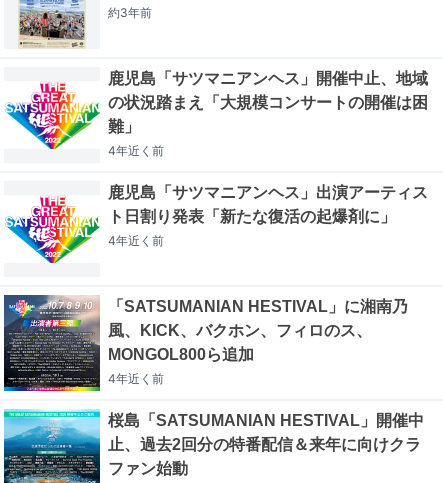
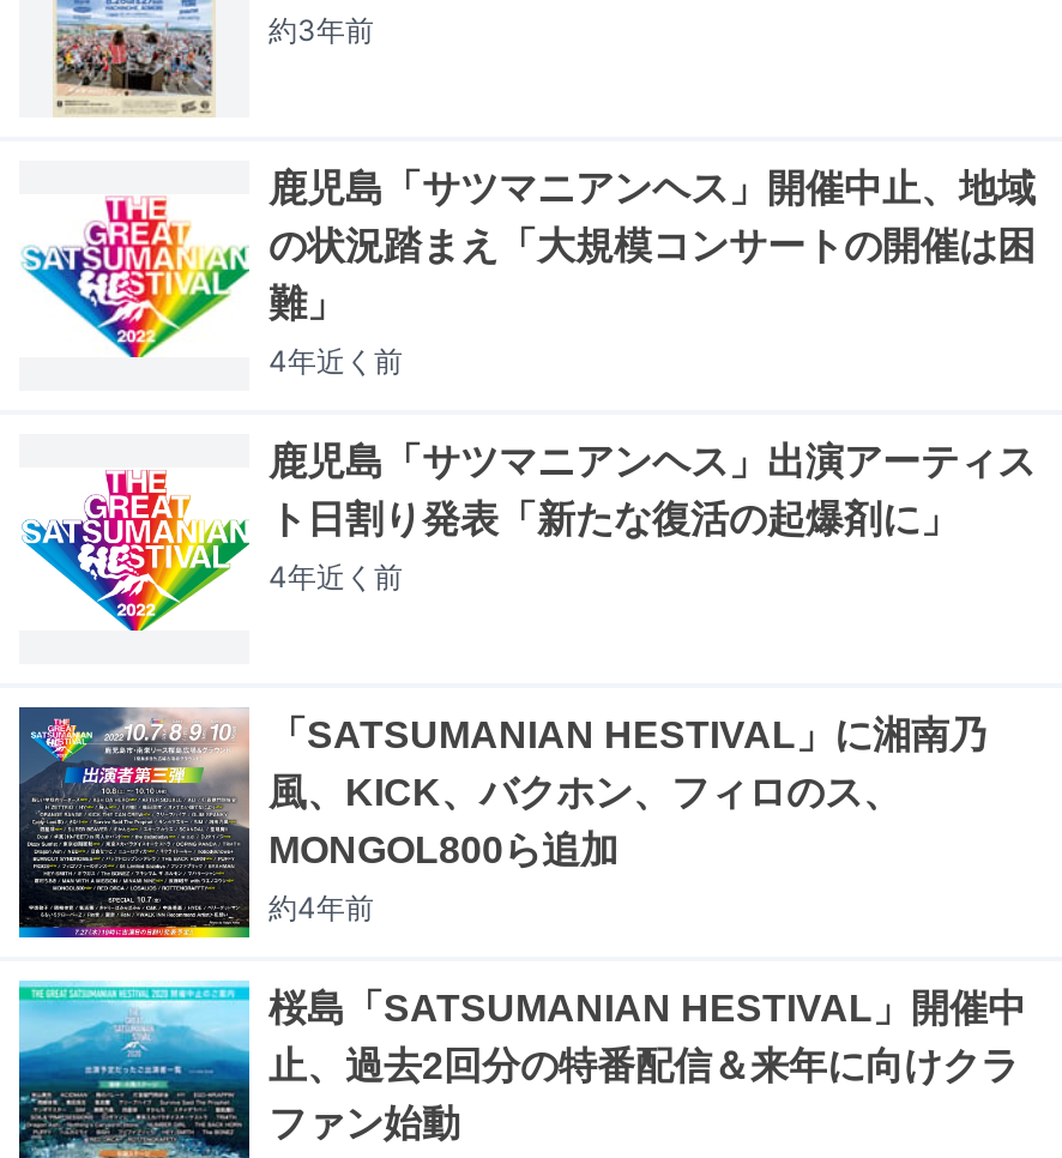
- 4年近く前
+ 約4年前
